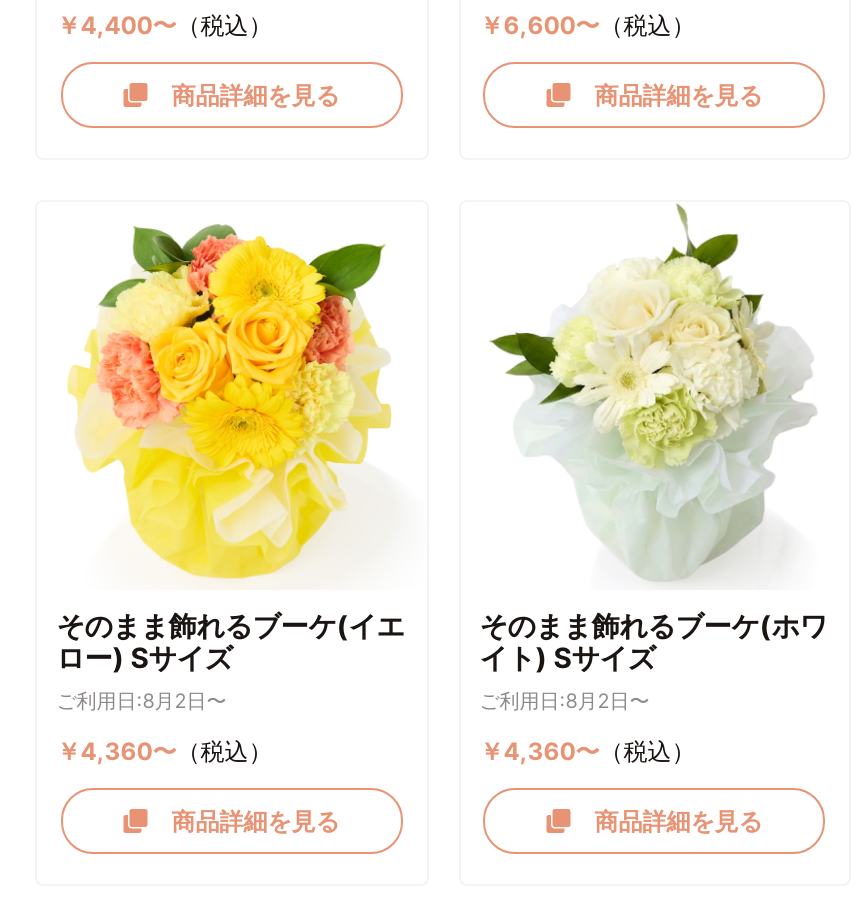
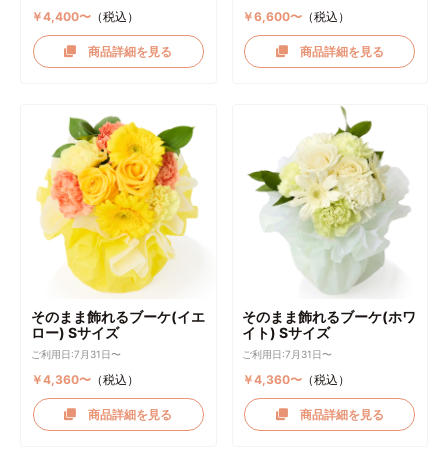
- ご利用日:8月2日〜
+ ご利用日:7月31日〜

- ご利用日:8月2日〜
+ ご利用日:7月31日〜
